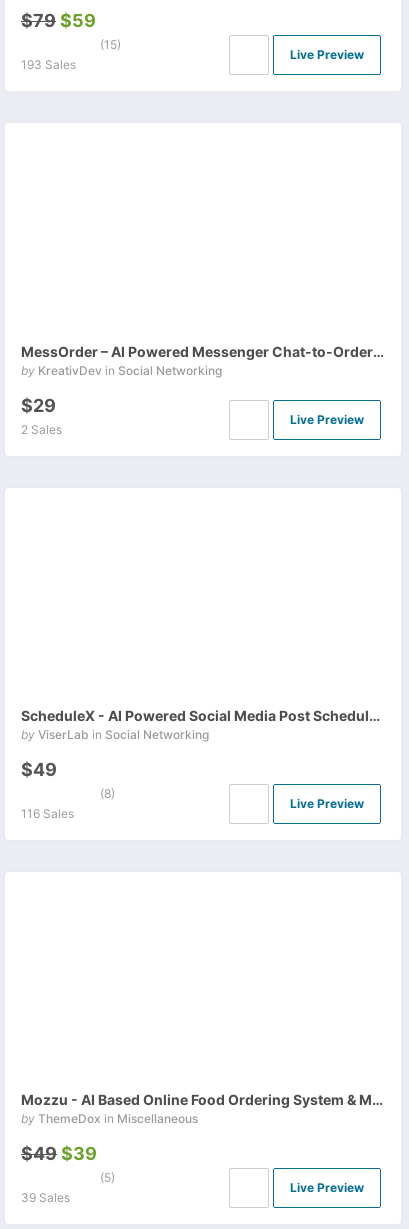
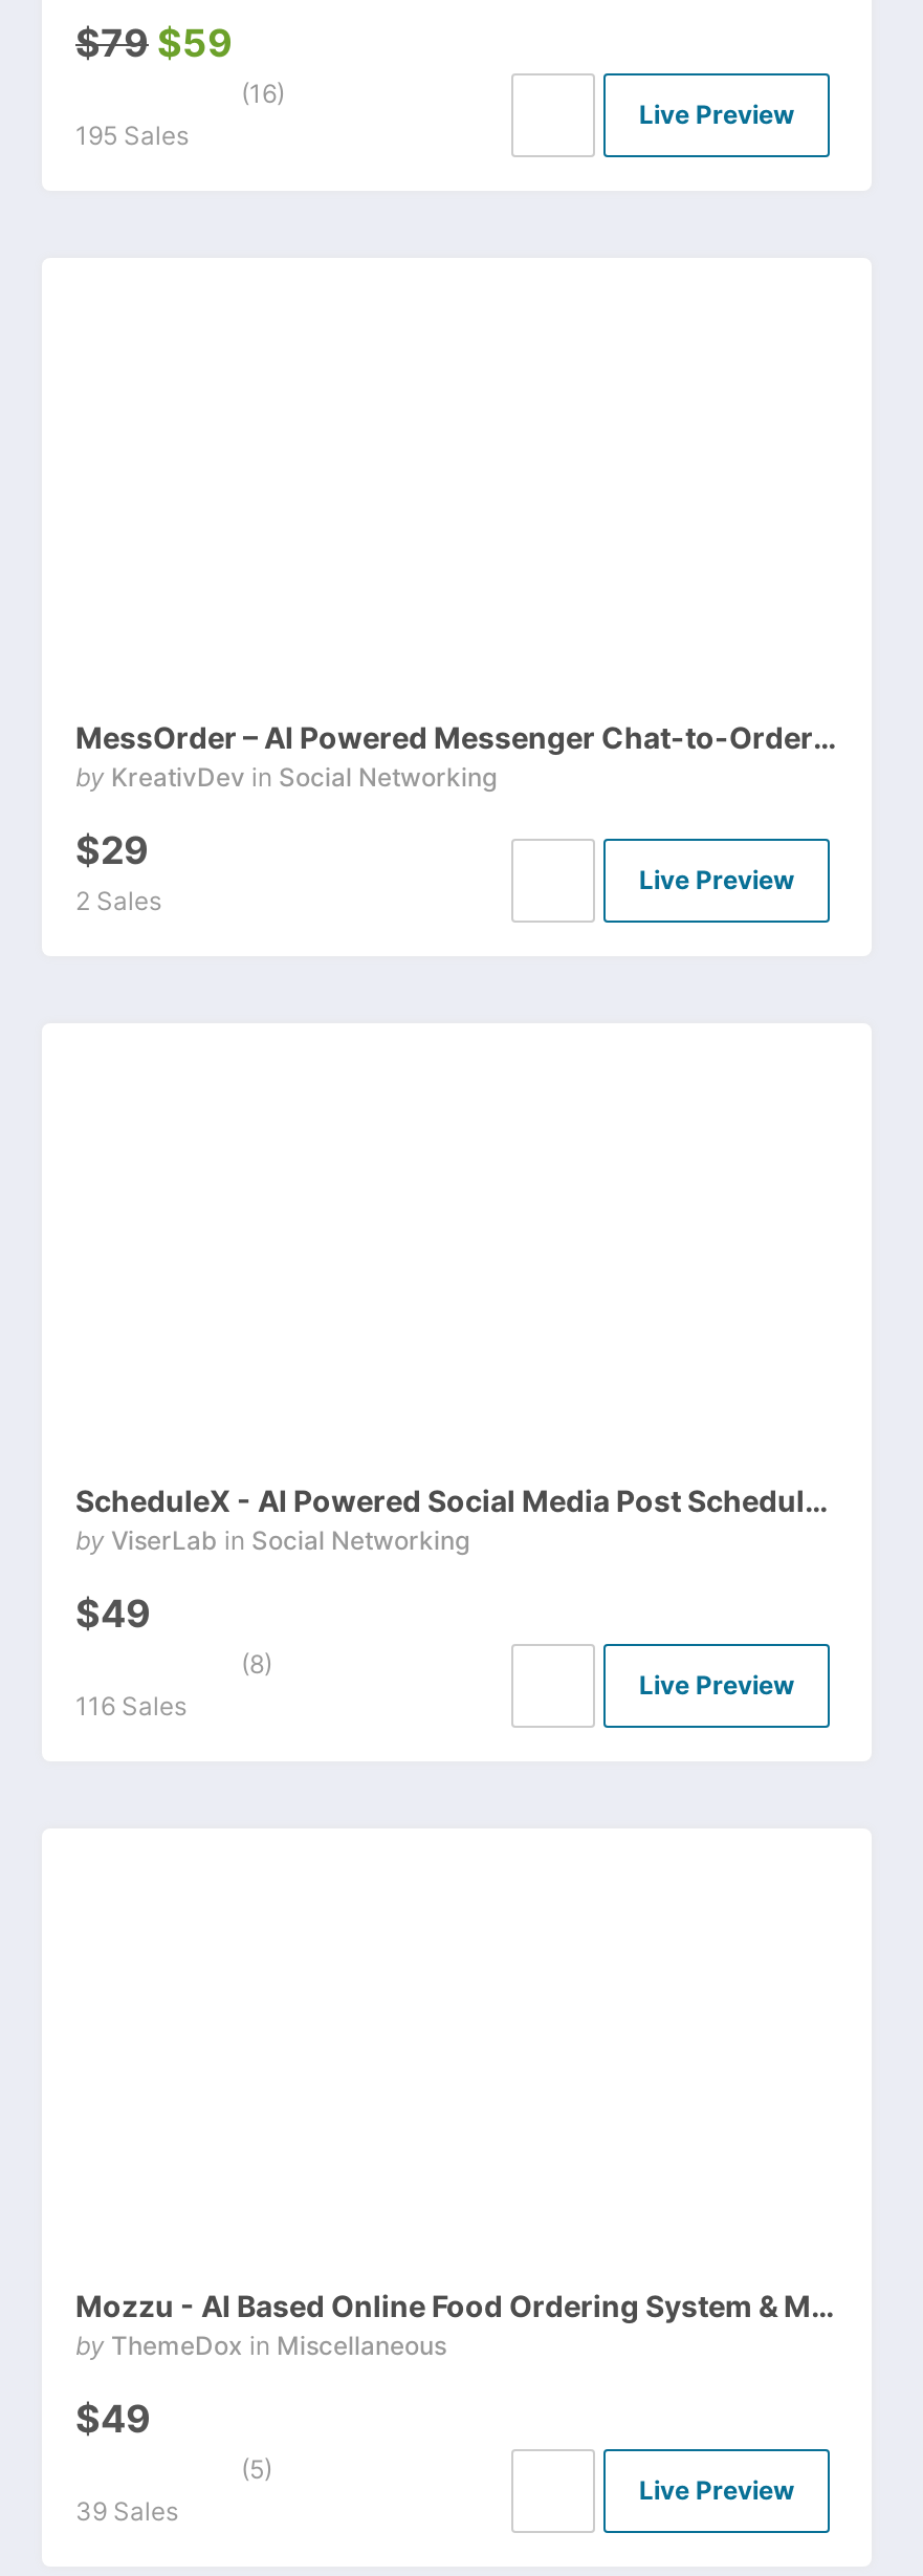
- (15)
+ (16)

- 193 Sales
+ 195 Sales

- $49 $39
+ $49
